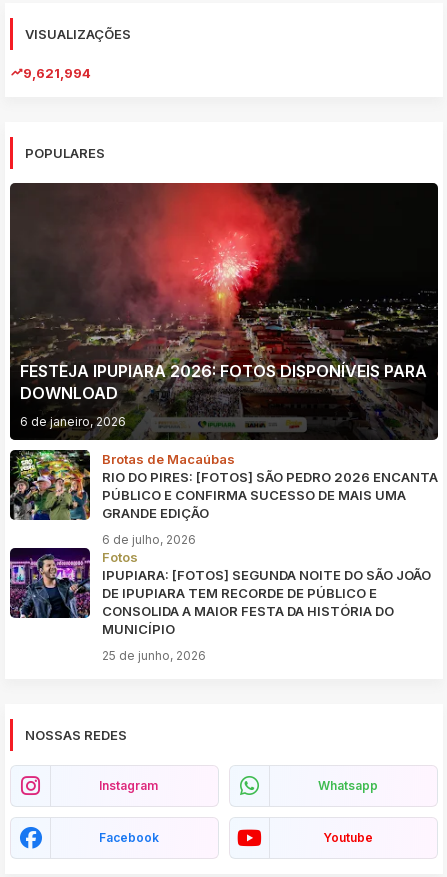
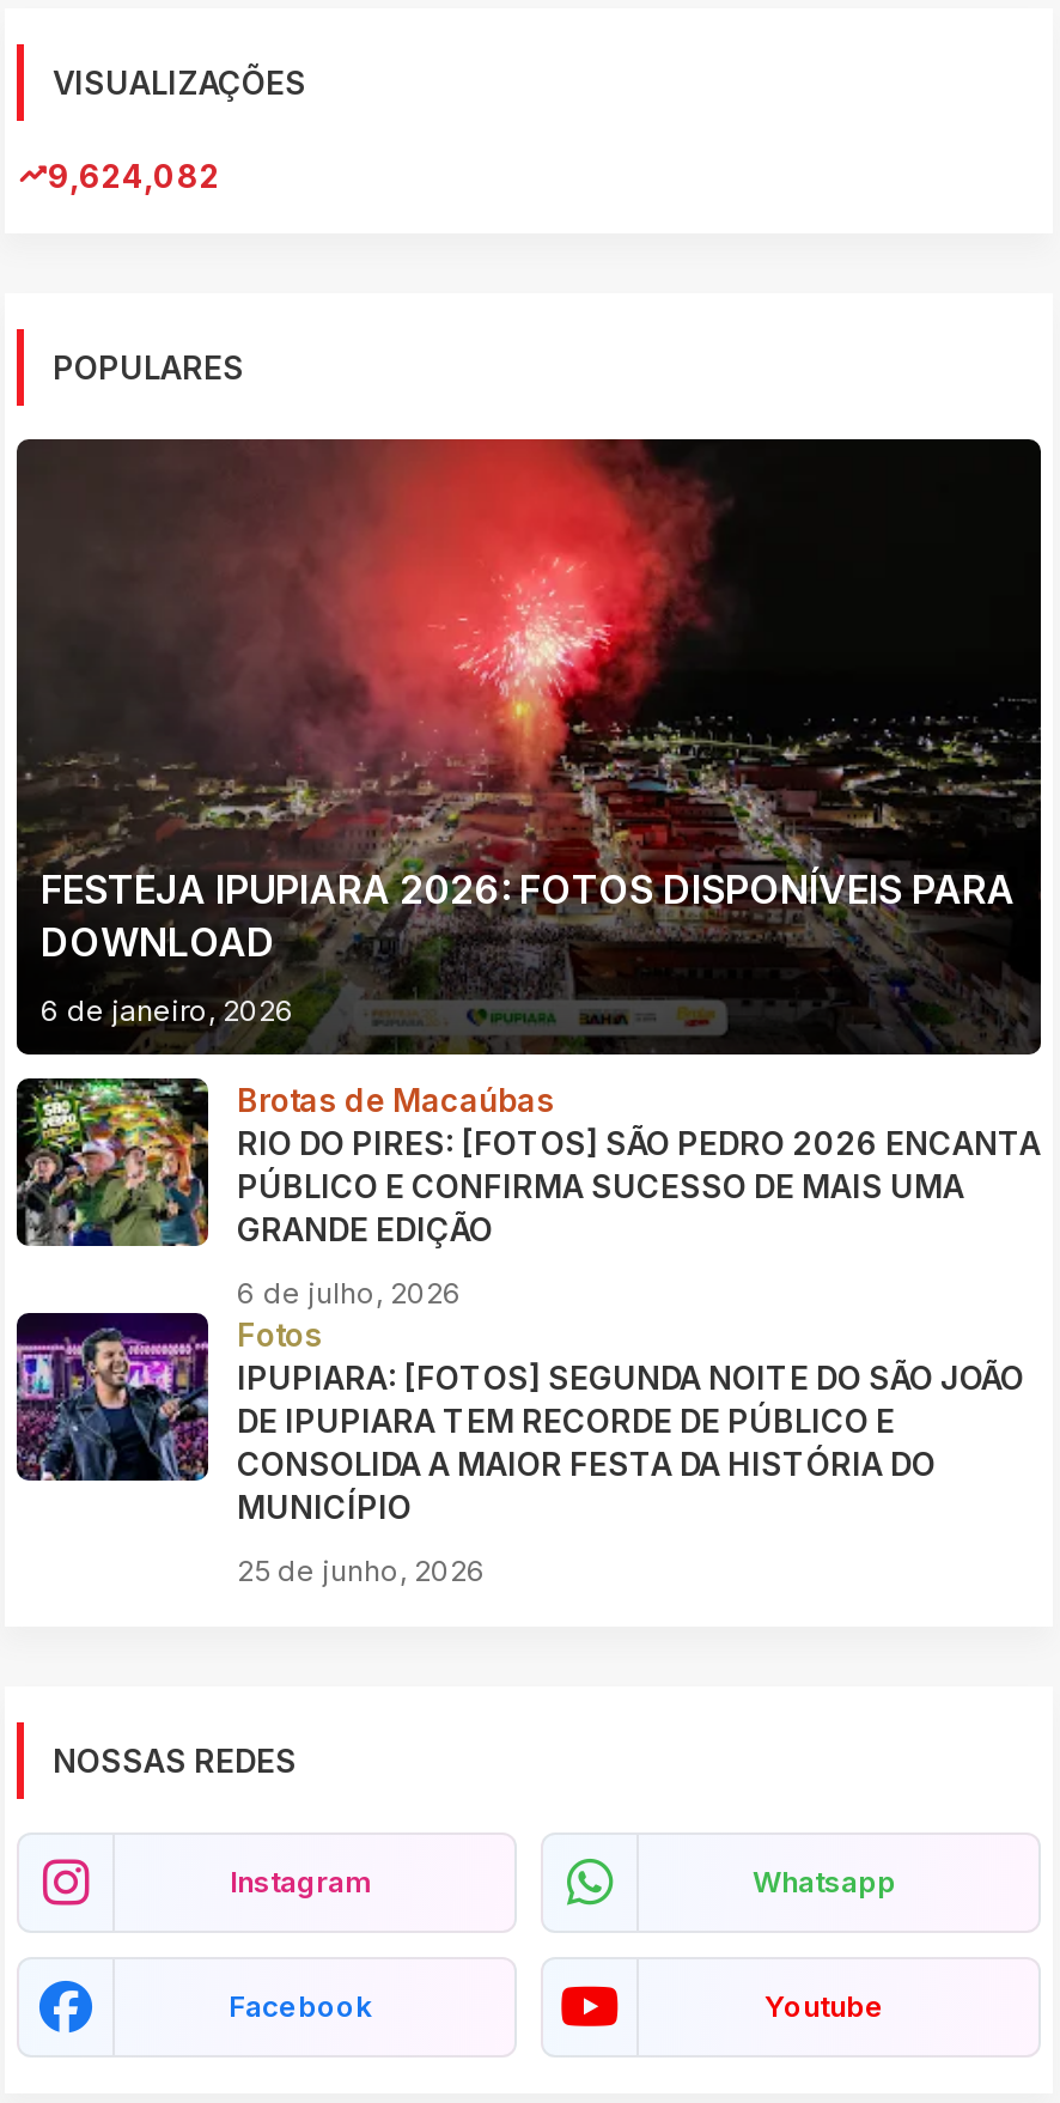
- 9,621,994
+ 9,624,082
